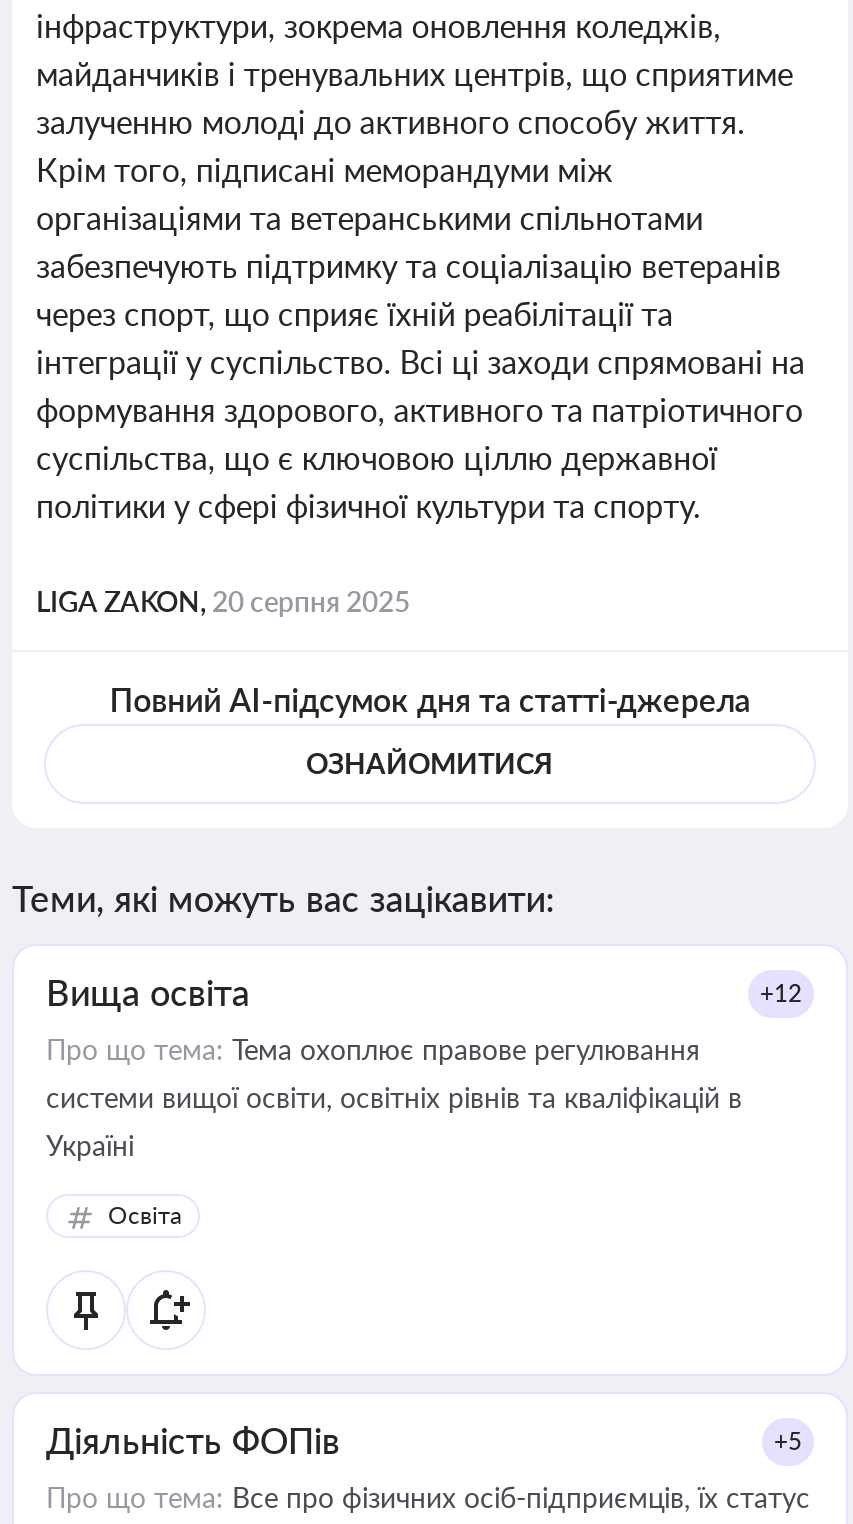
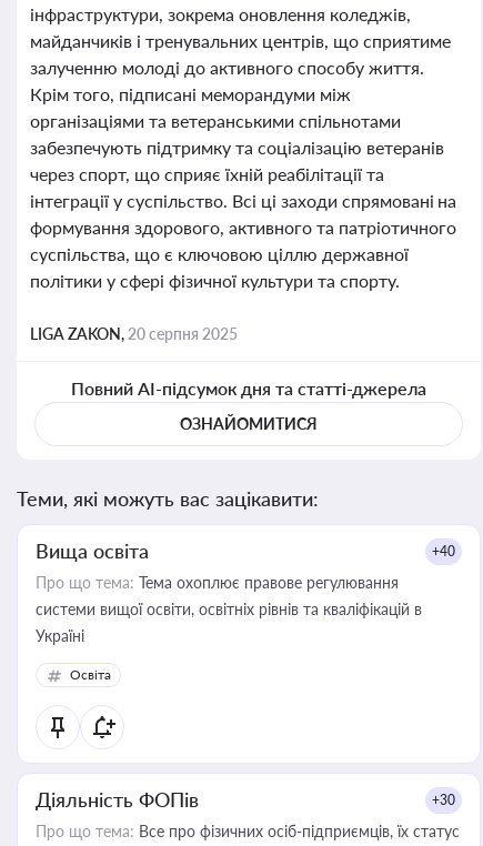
- +12
+ +40

- +5
+ +30
